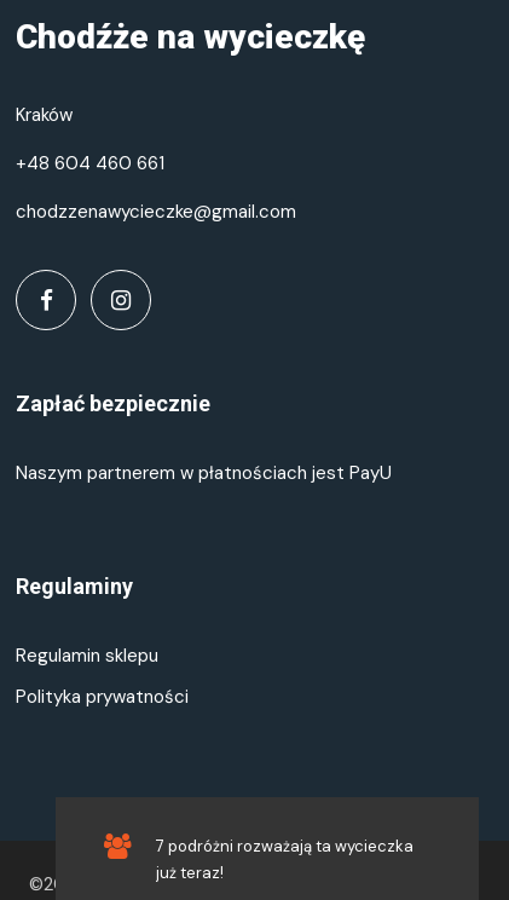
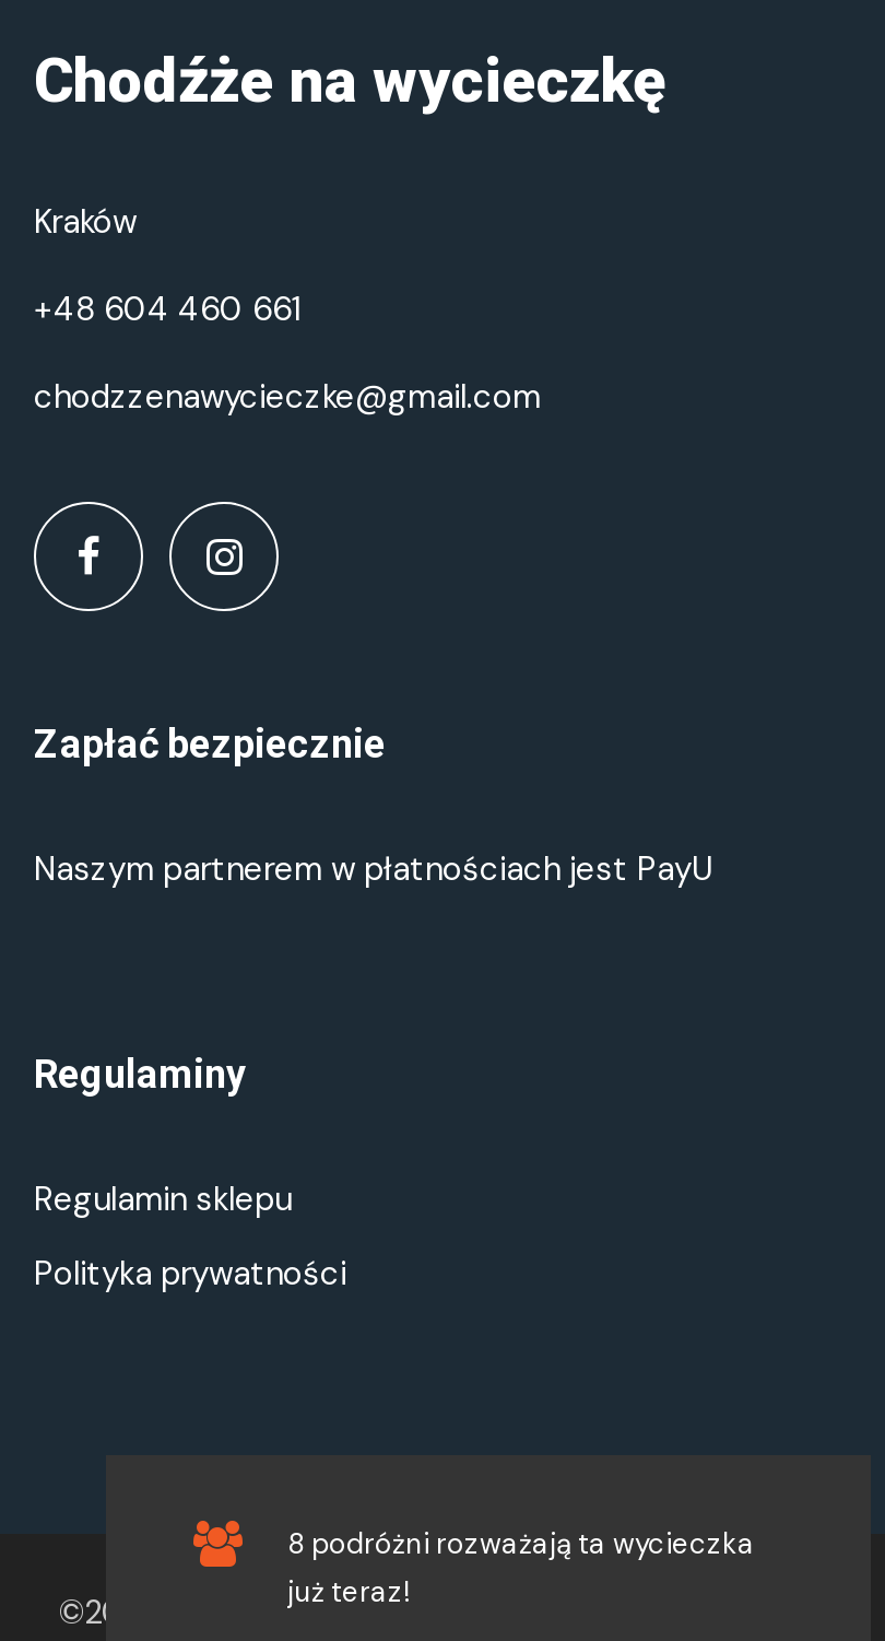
- 7 podróżni rozważają ta wycieczka
+ 8 podróżni rozważają ta wycieczka
